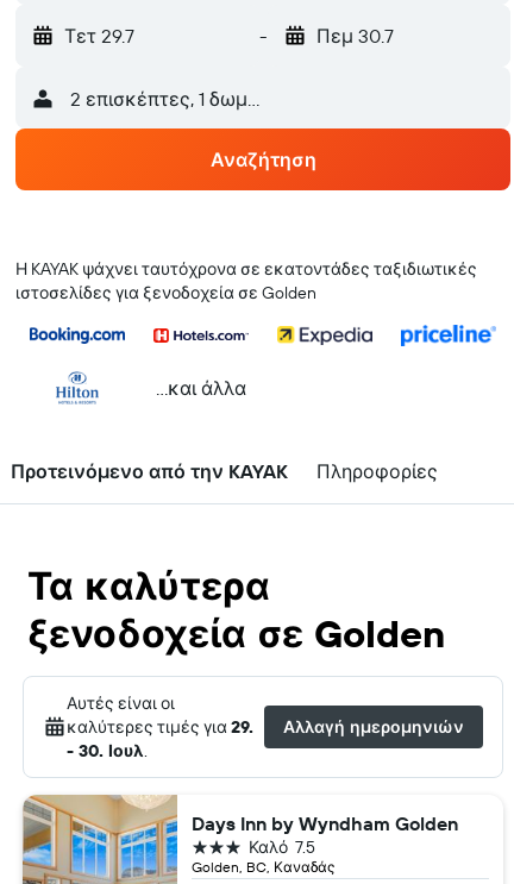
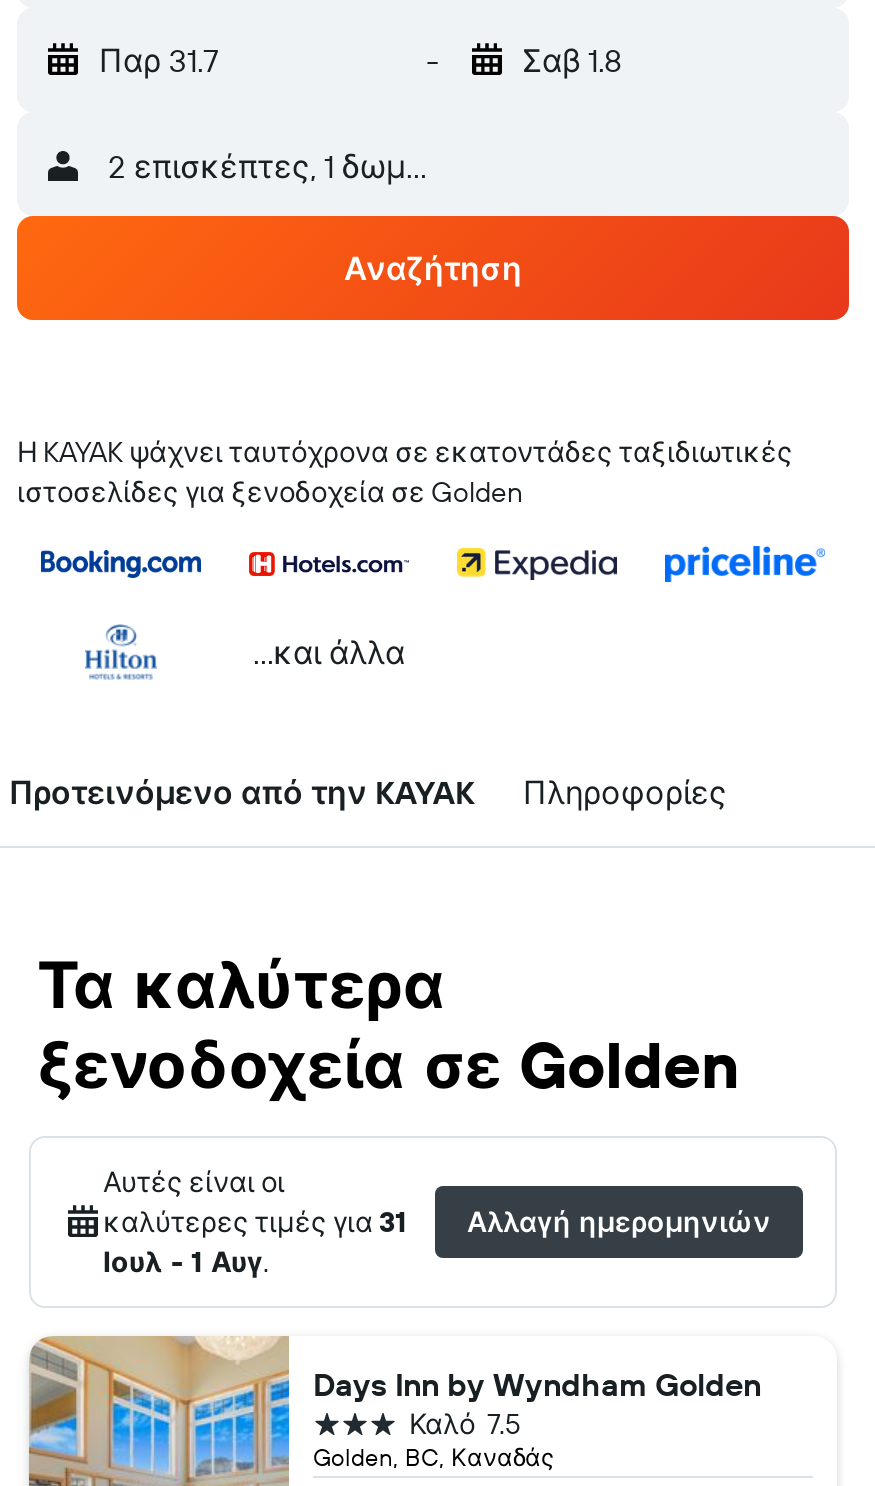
- Τετ 29.7
+ Παρ 31.7

- Πεμ 30.7
+ Σαβ 1.8

- καλύτερες τιμές για 29.
- - 30. Ιουλ.
+ καλύτερες τιμές για 31
+ Ιουλ - 1 Αυγ.
